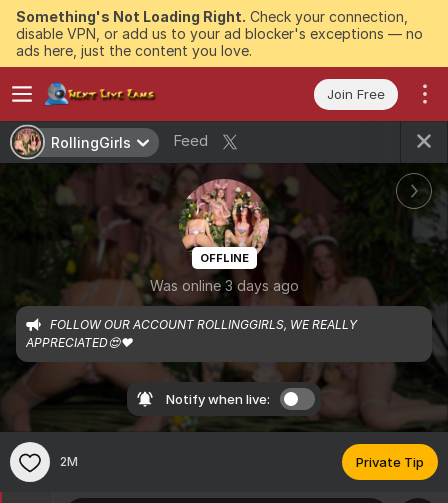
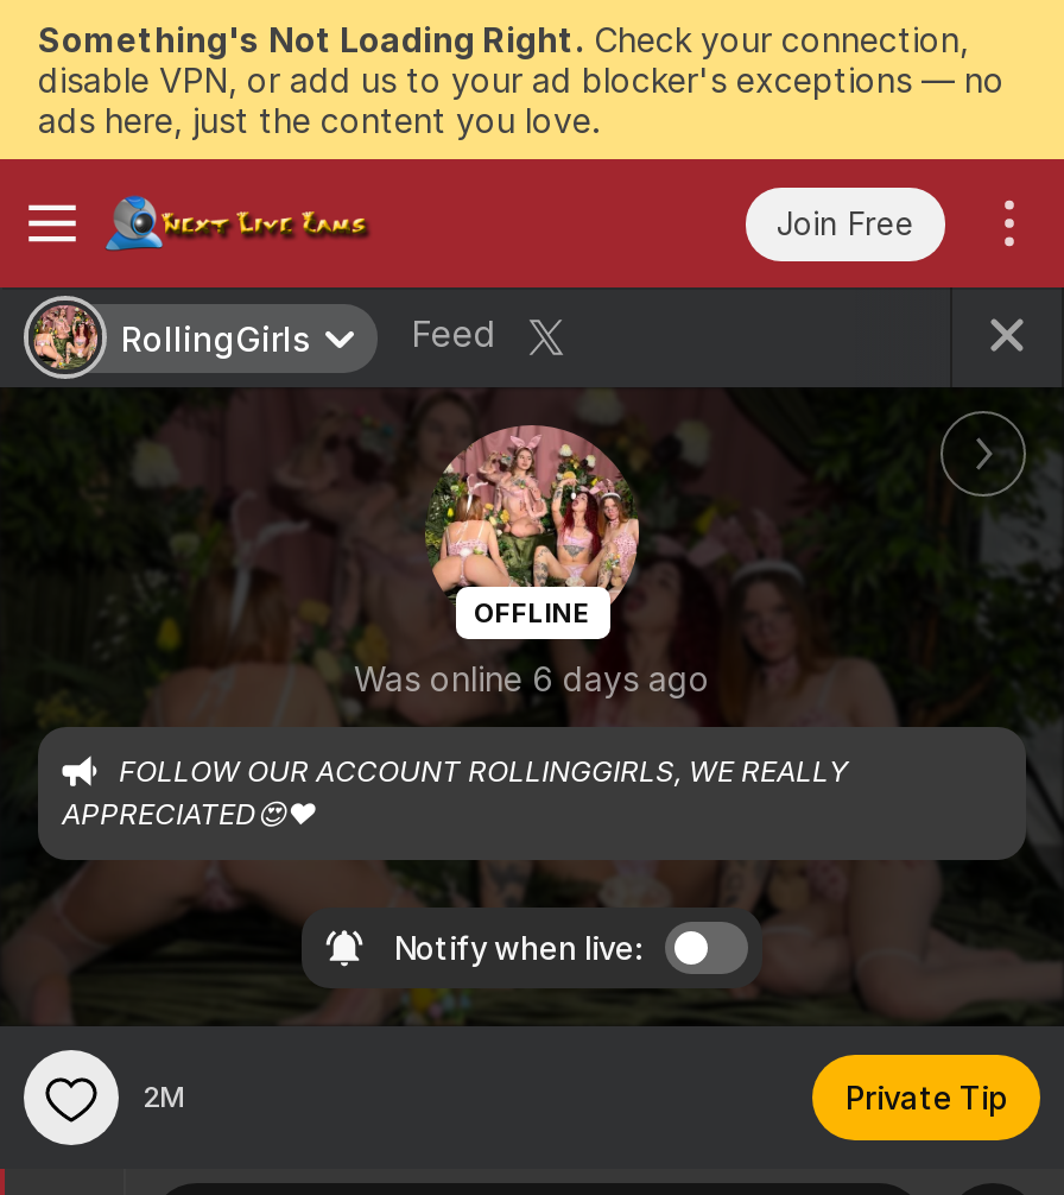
- Was online 3 days ago
+ Was online 6 days ago
